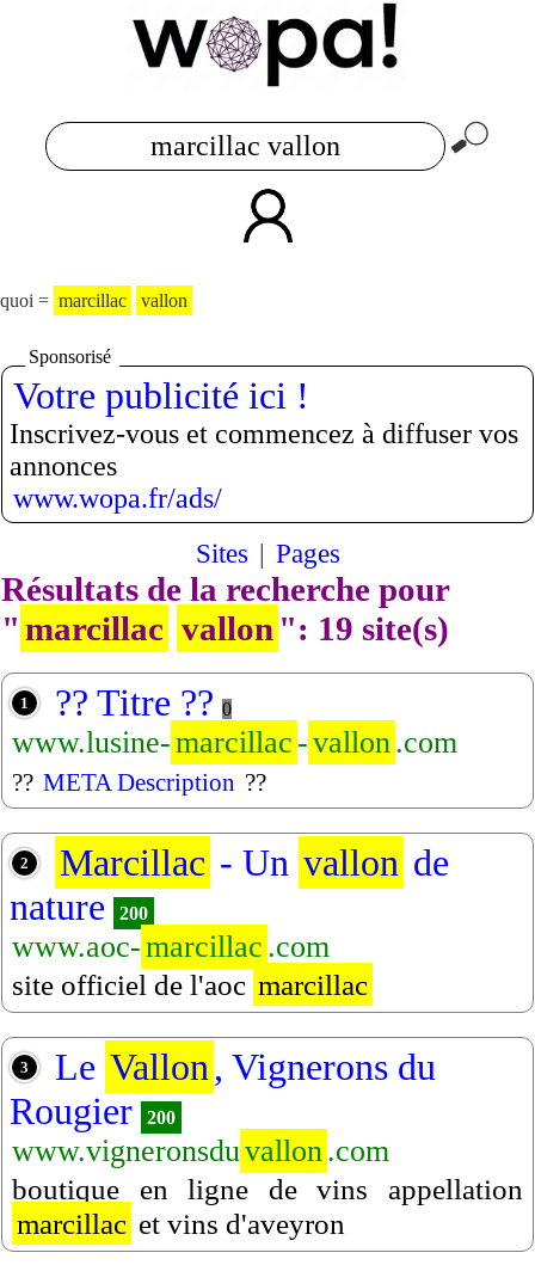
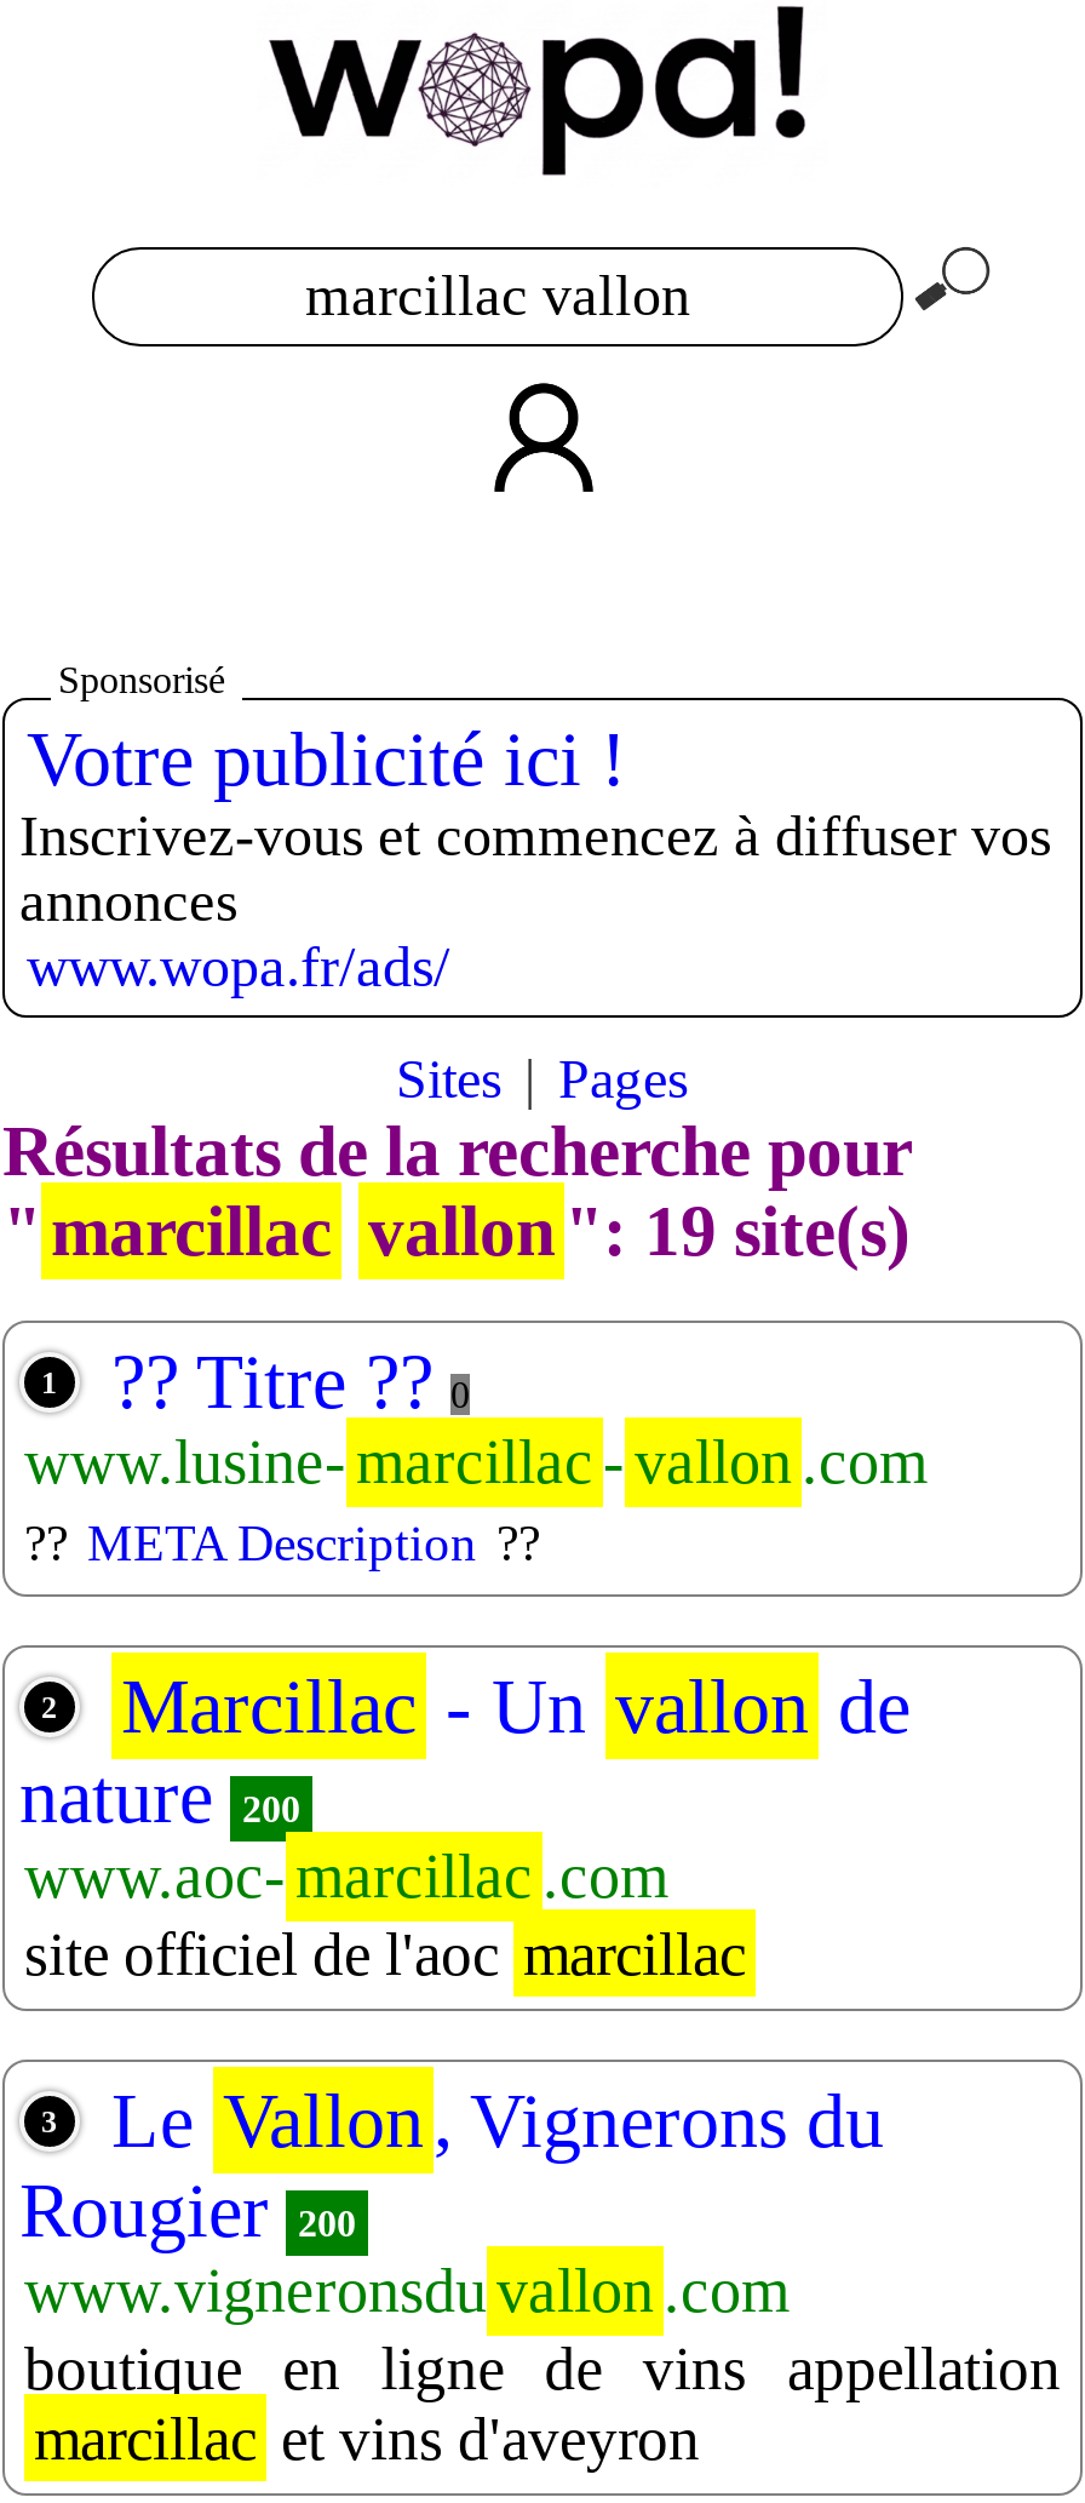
- quoi = marcillac
- vallon
